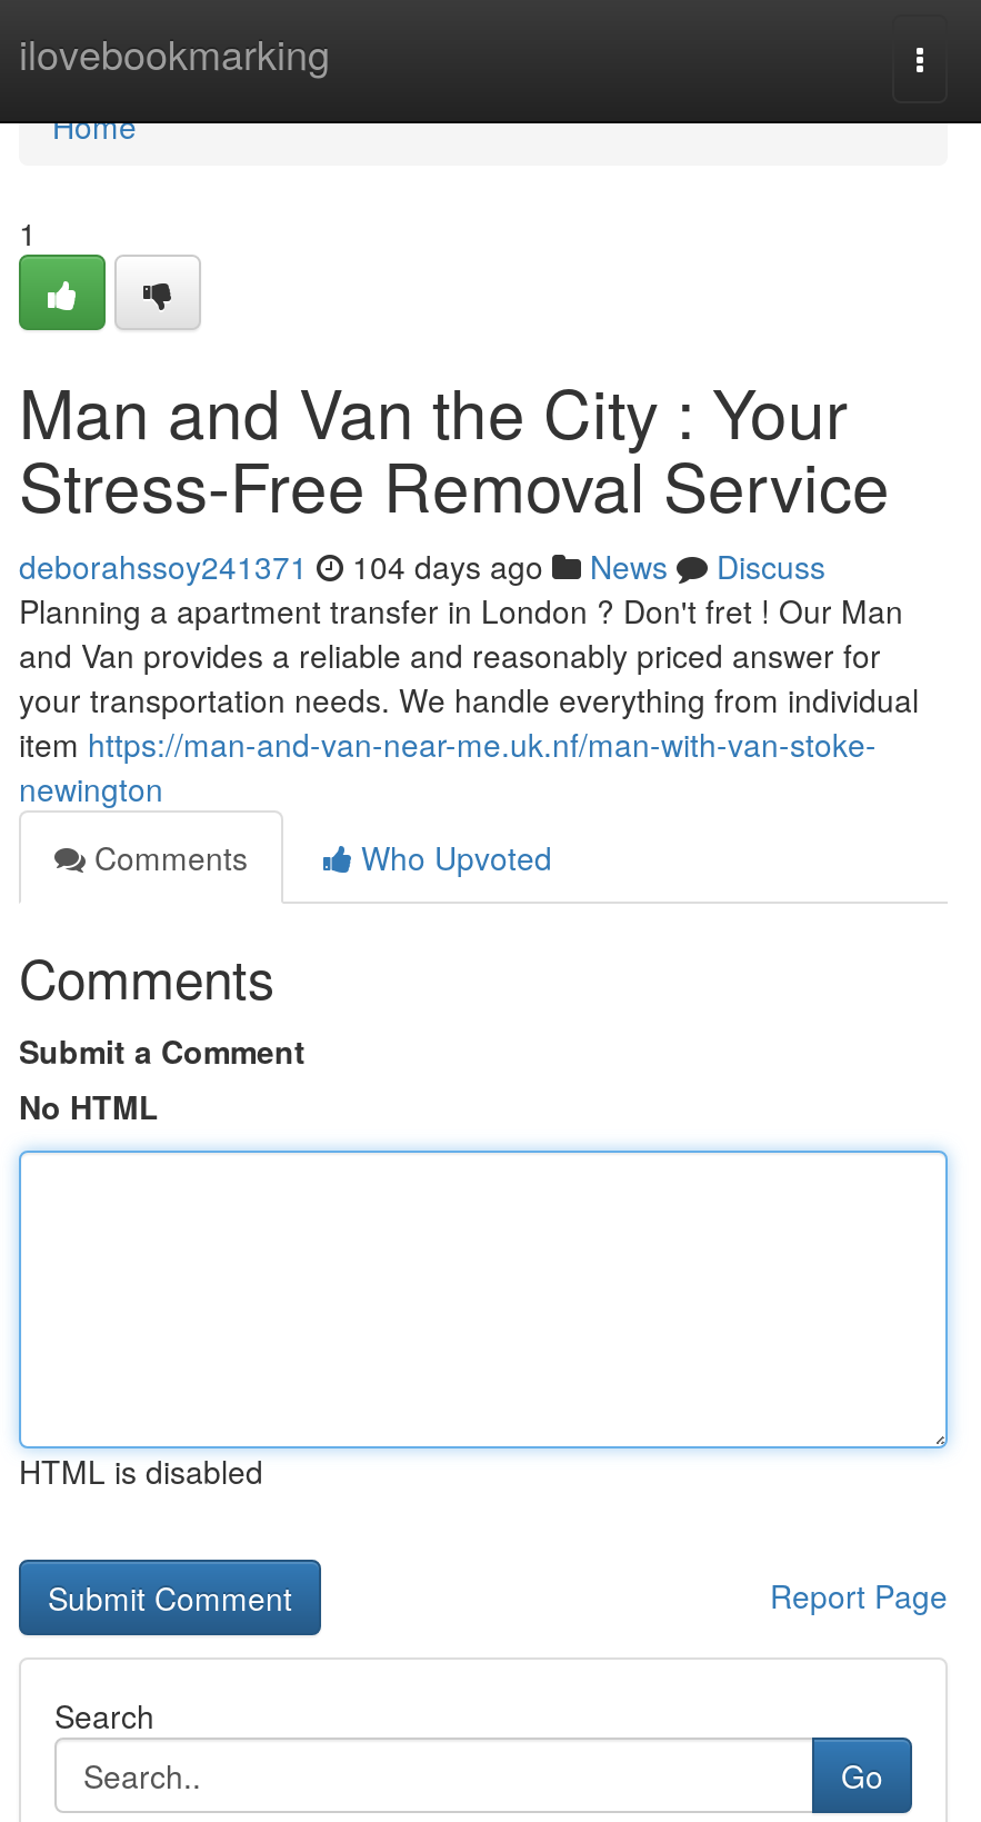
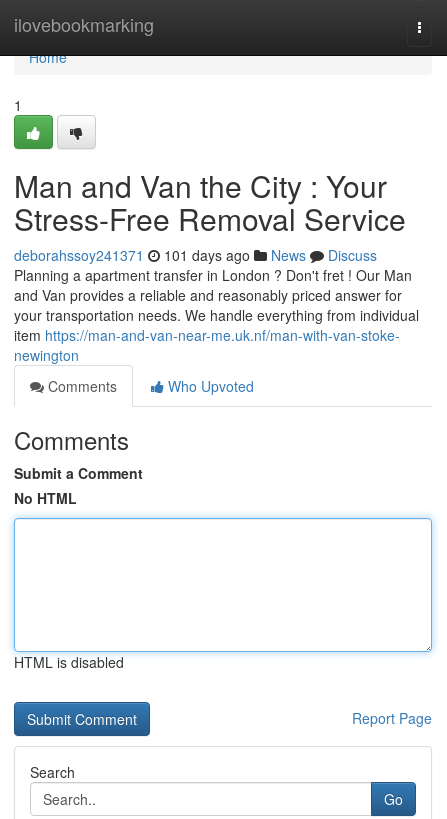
- deborahssoy241371 104 days ago News Discuss
+ deborahssoy241371 101 days ago News Discuss
